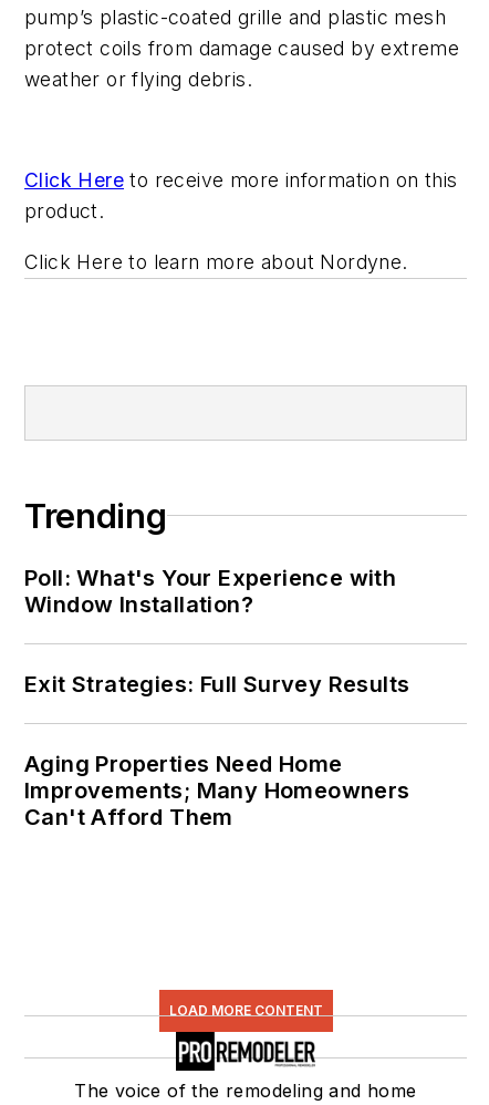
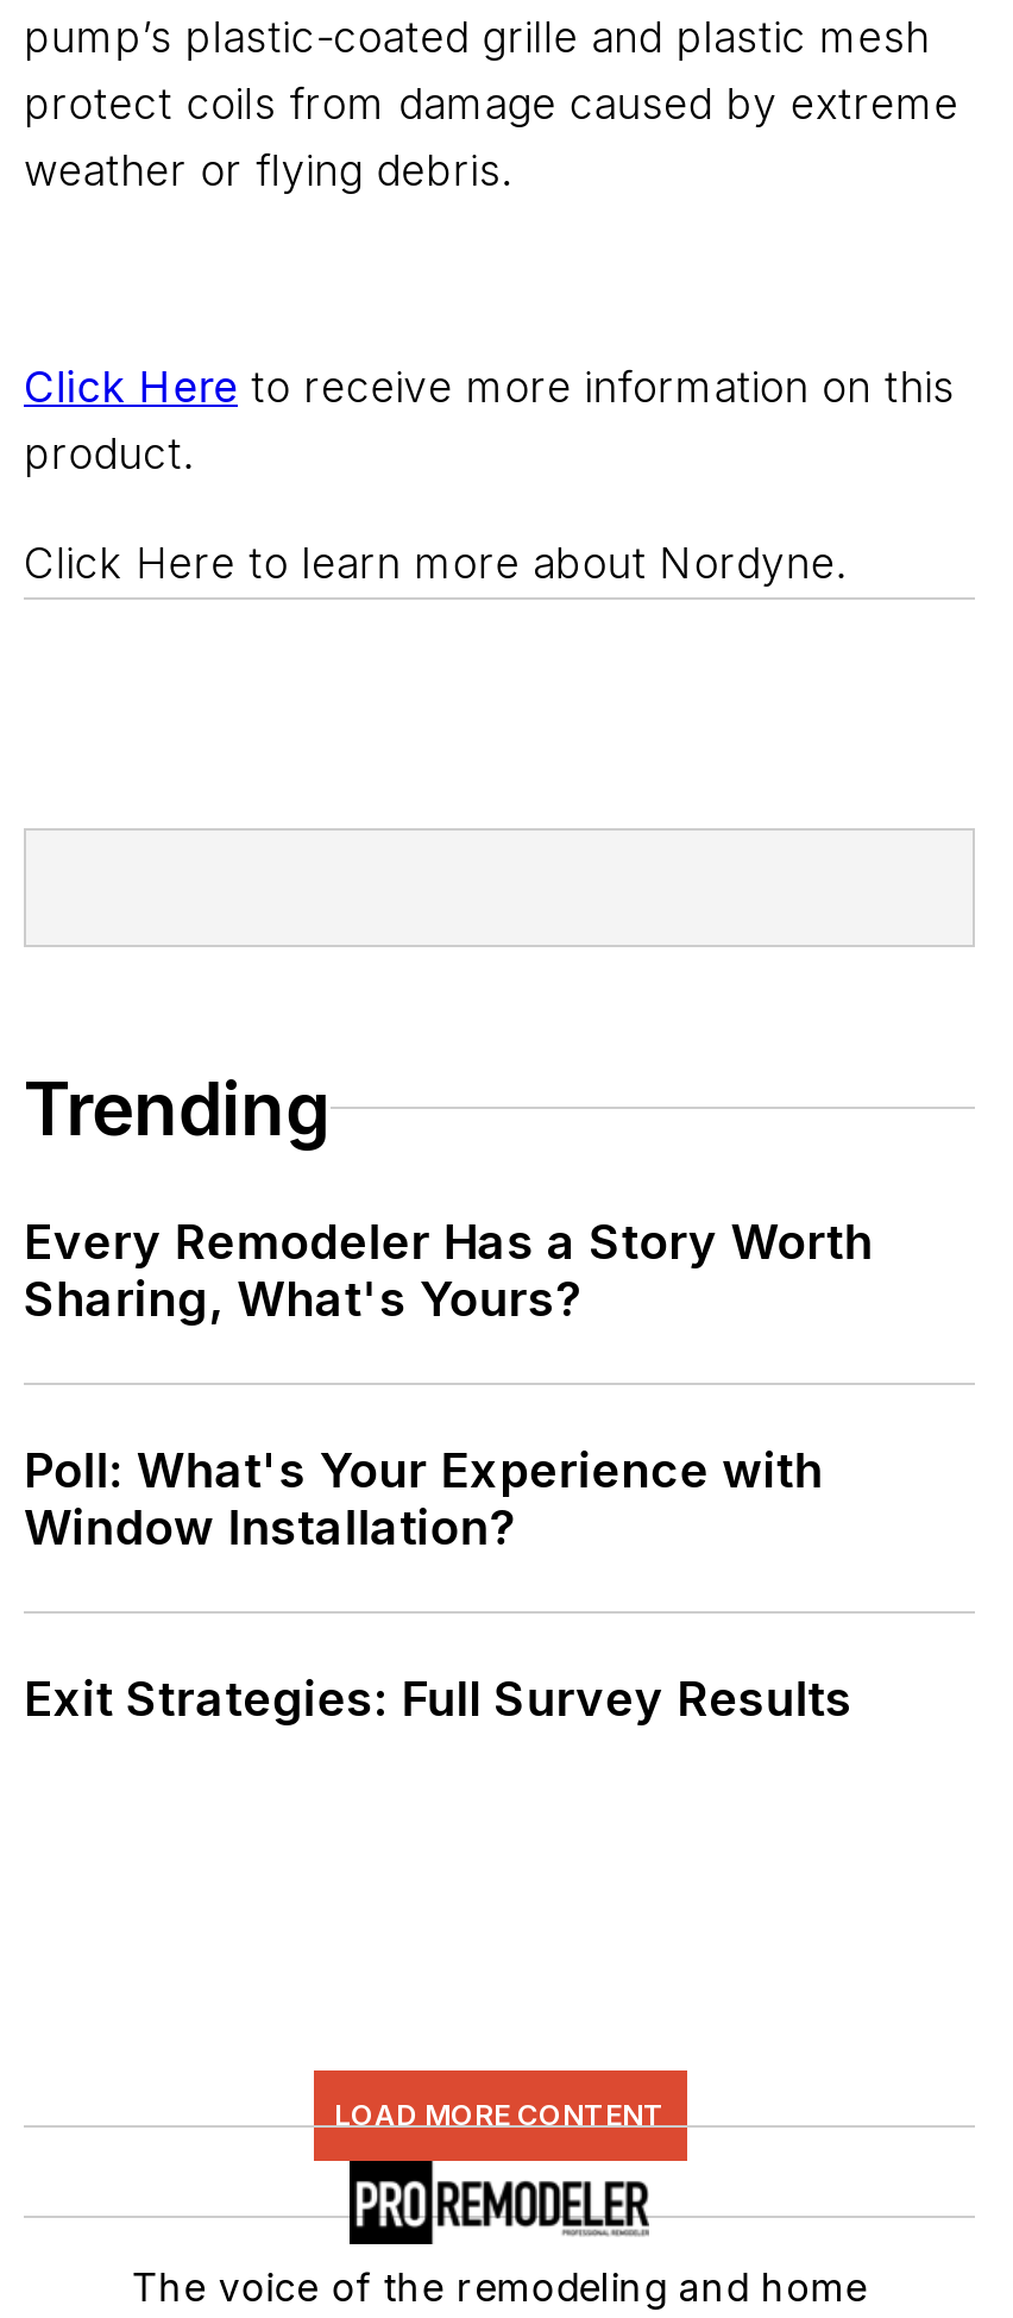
+ Every Remodeler Has a Story Worth
+ Sharing, What's Yours?

moved down: Poll: What's Your Experience with | Window Installation? | Exit Strategies: Full Survey Results

- Aging Properties Need Home
- Improvements; Many Homeowners
- Can't Afford Them
